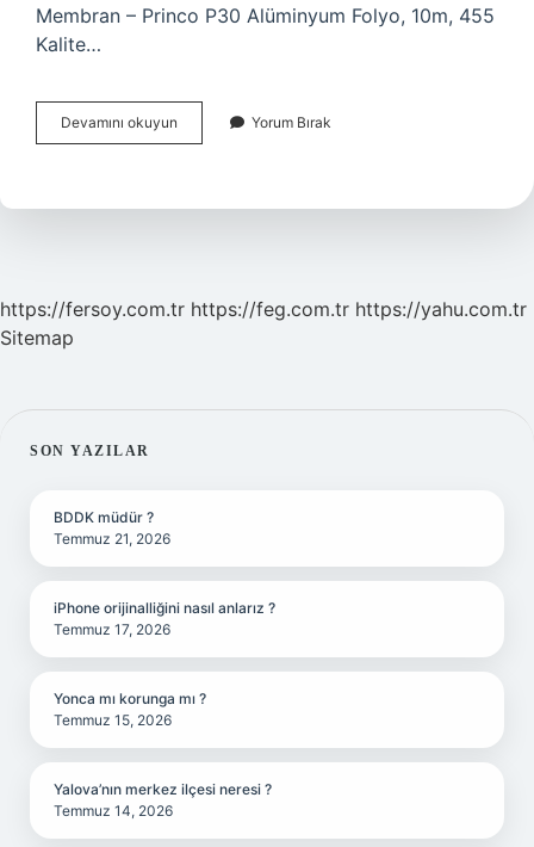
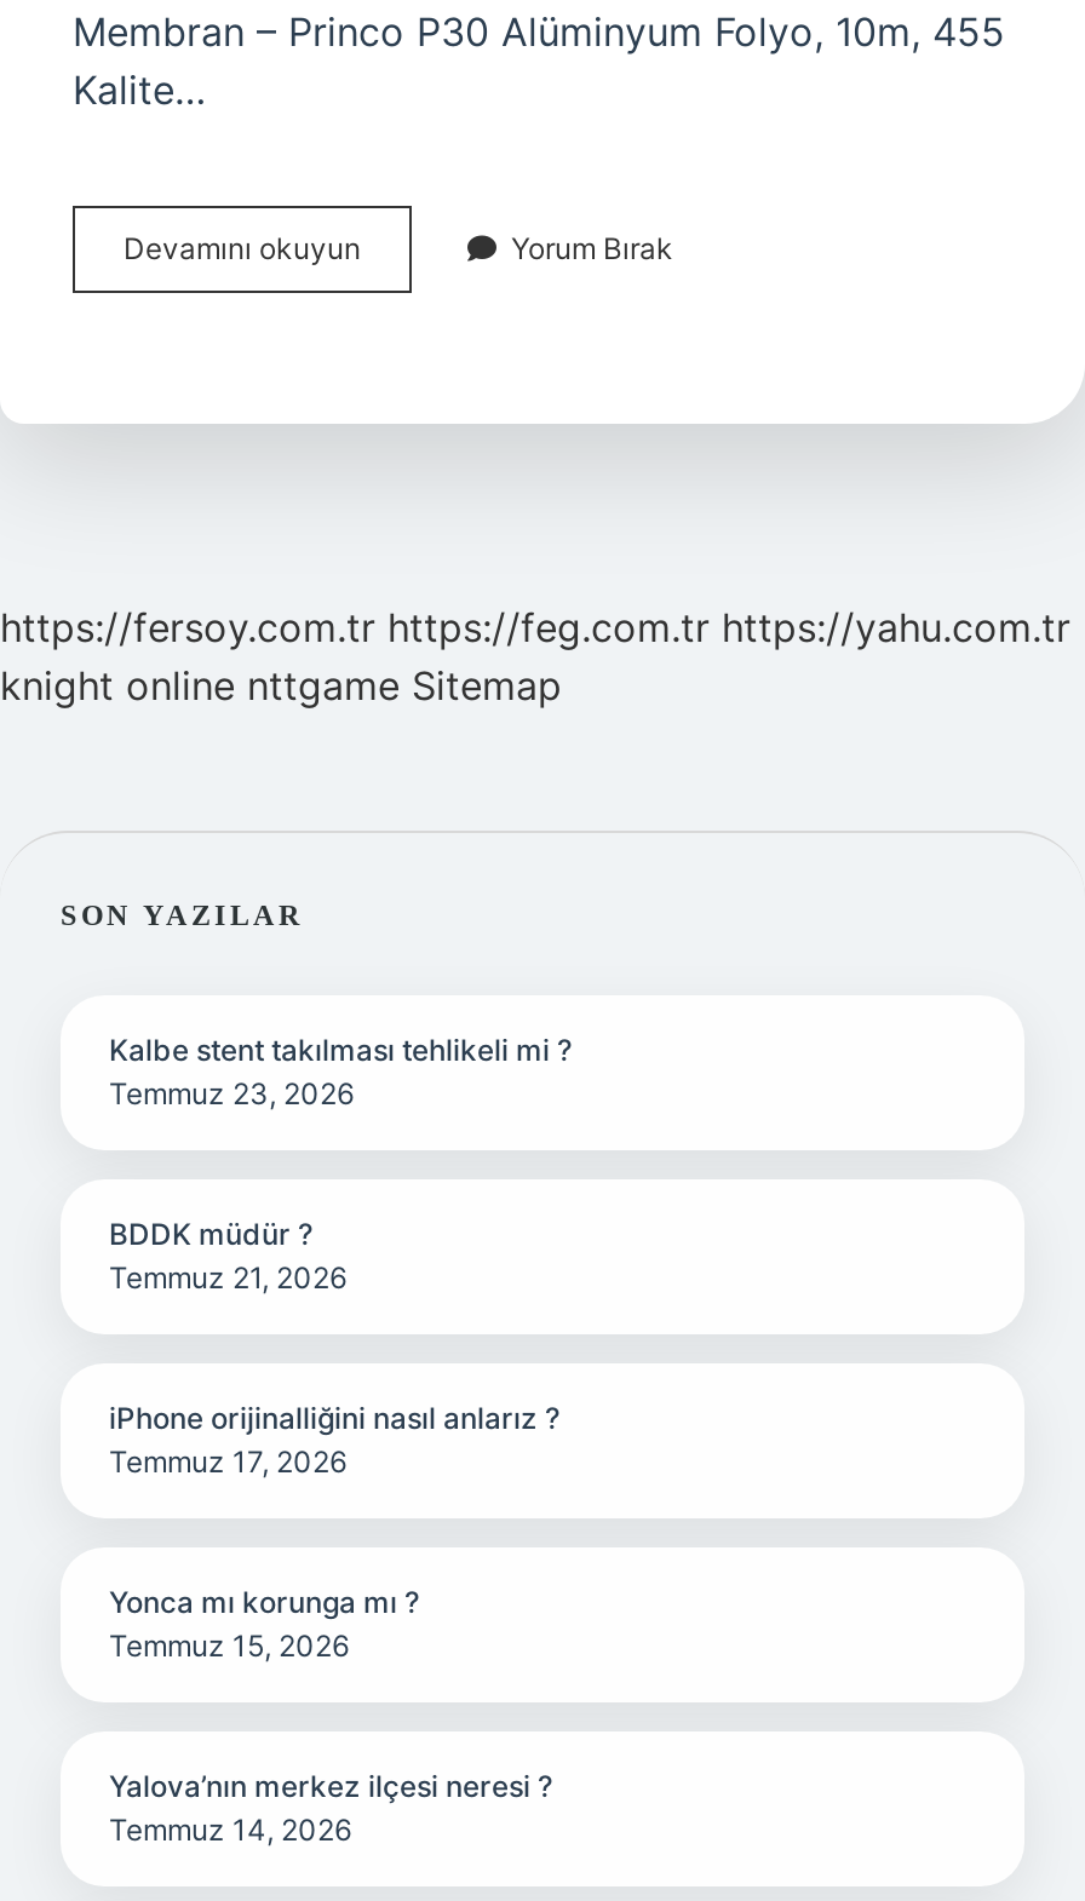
- Sitemap
+ knight online nttgame Sitemap

+ Kalbe stent takılması tehlikeli mi ?
+ Temmuz 23, 2026
